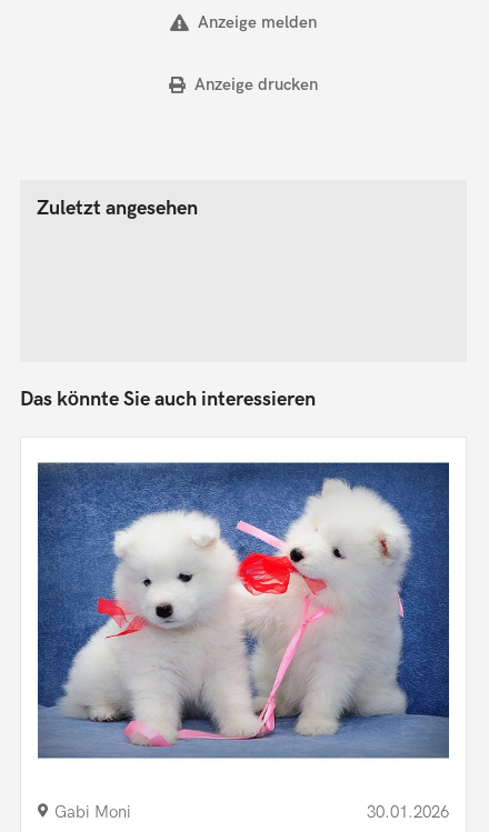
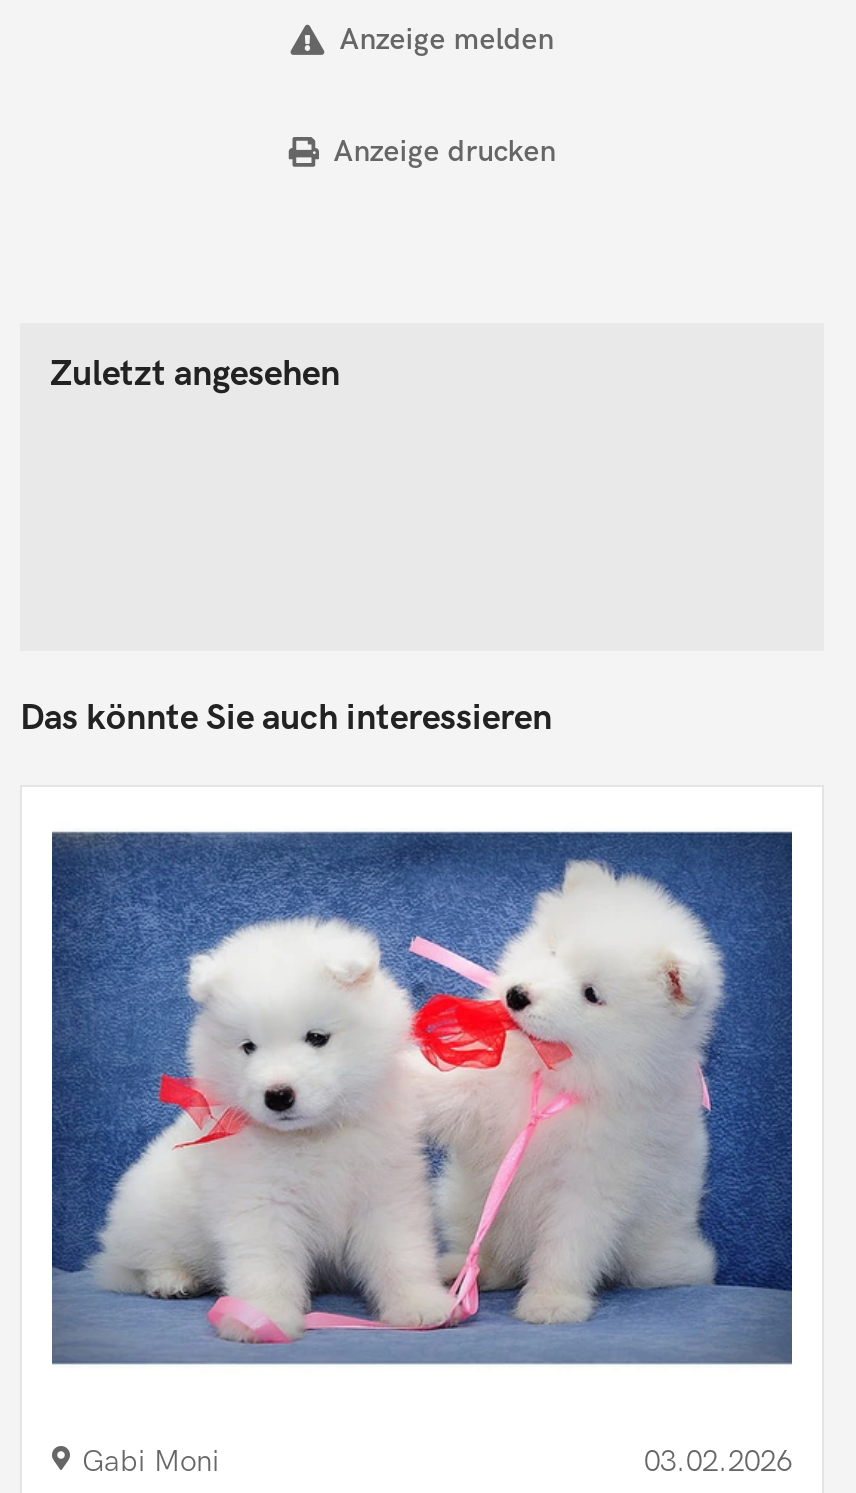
- 30.01.2026
+ 03.02.2026
